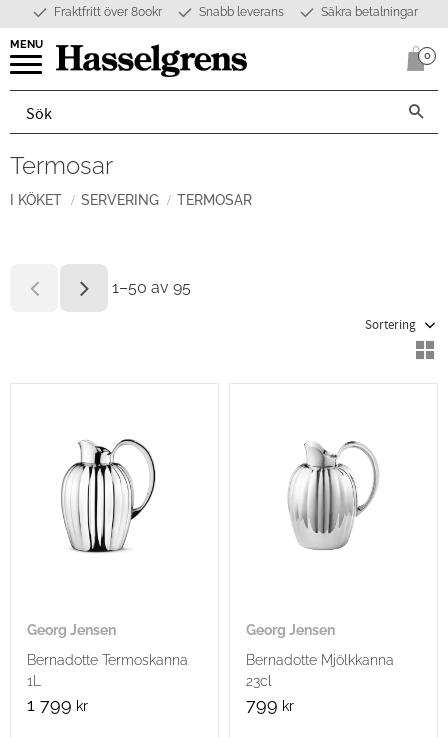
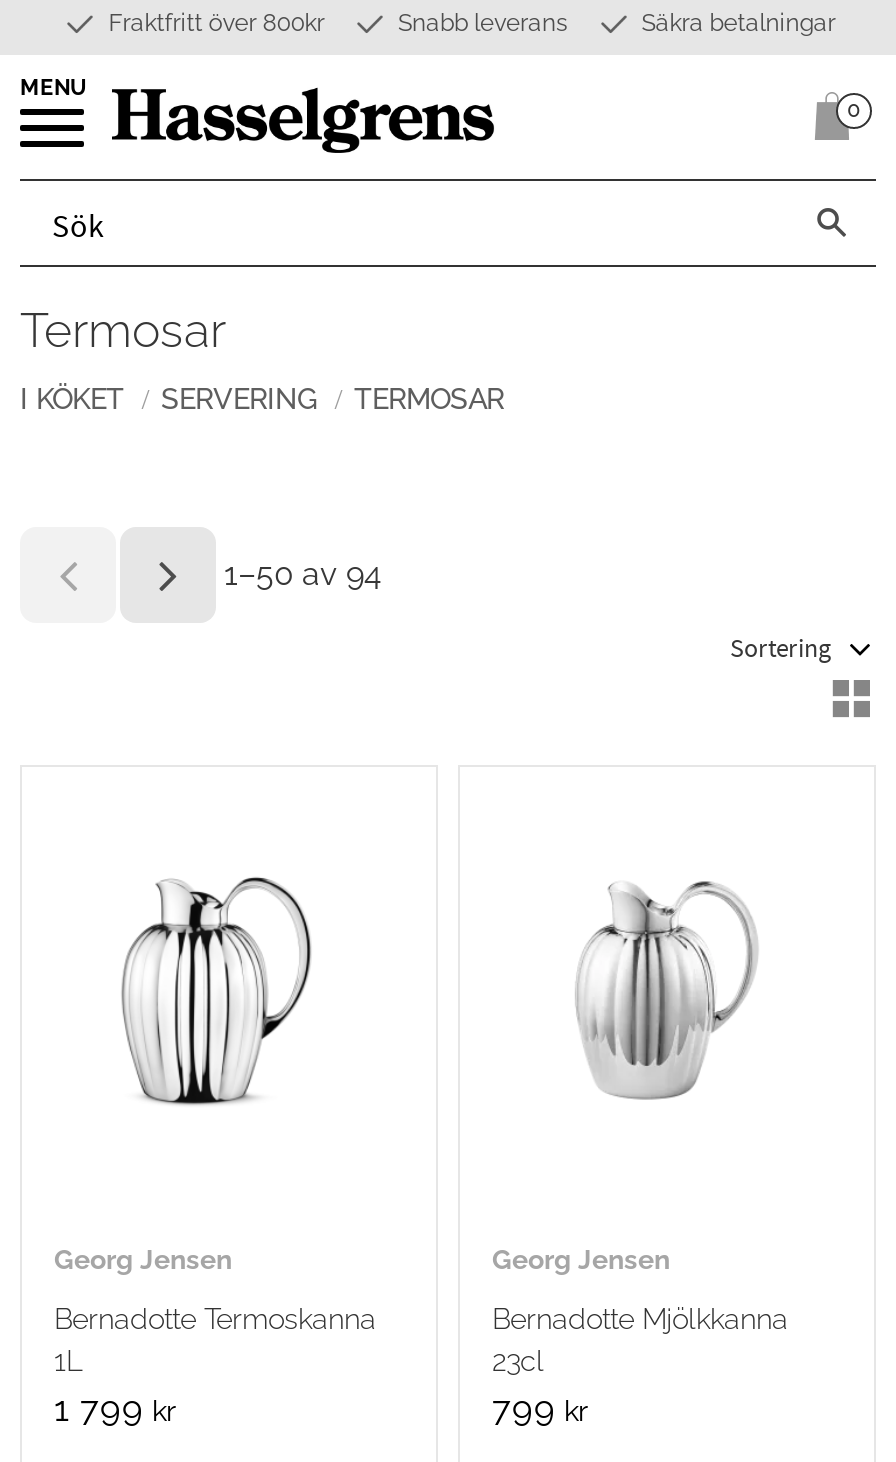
- 1–50 av 95
+ 1–50 av 94
